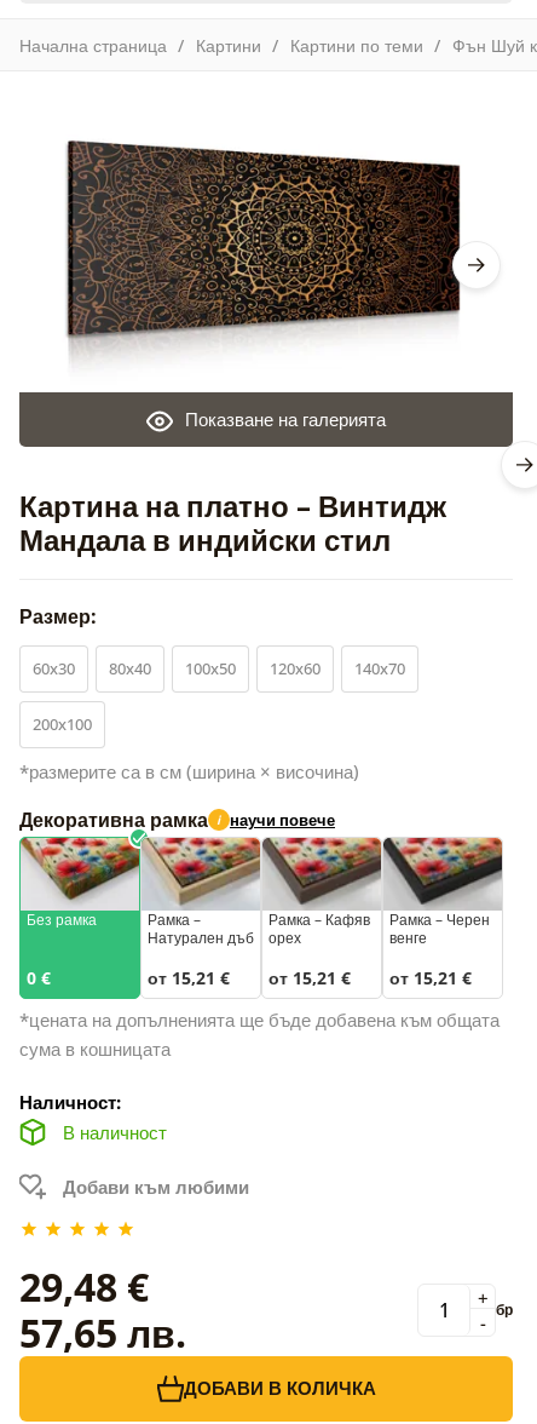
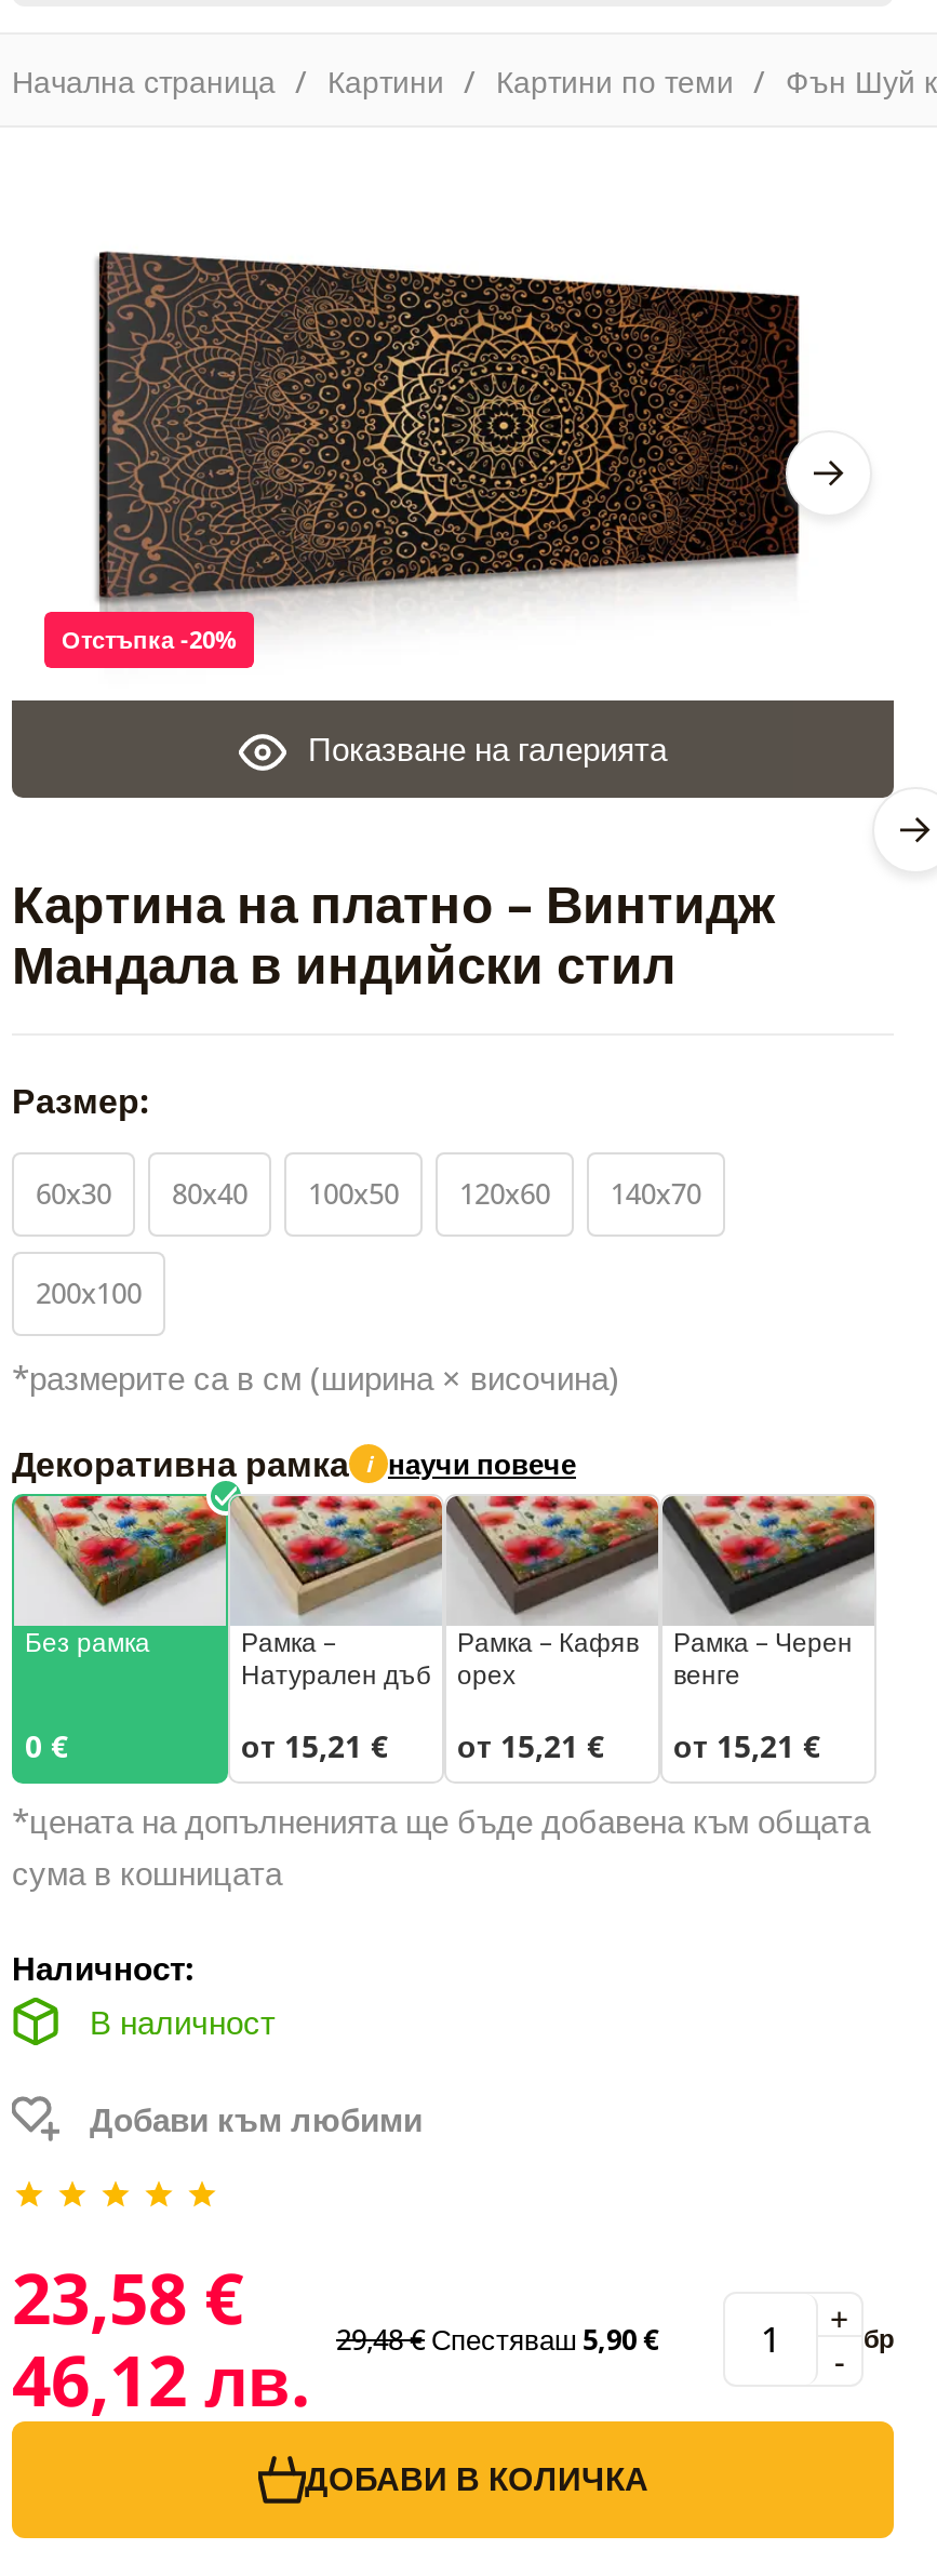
+ Отстъпка -20%

- 29,48 €
- 57,65 лв.
+ 23,58 €
+ 46,12 лв.
+ 29,48 € Спестяваш 5,90 €
